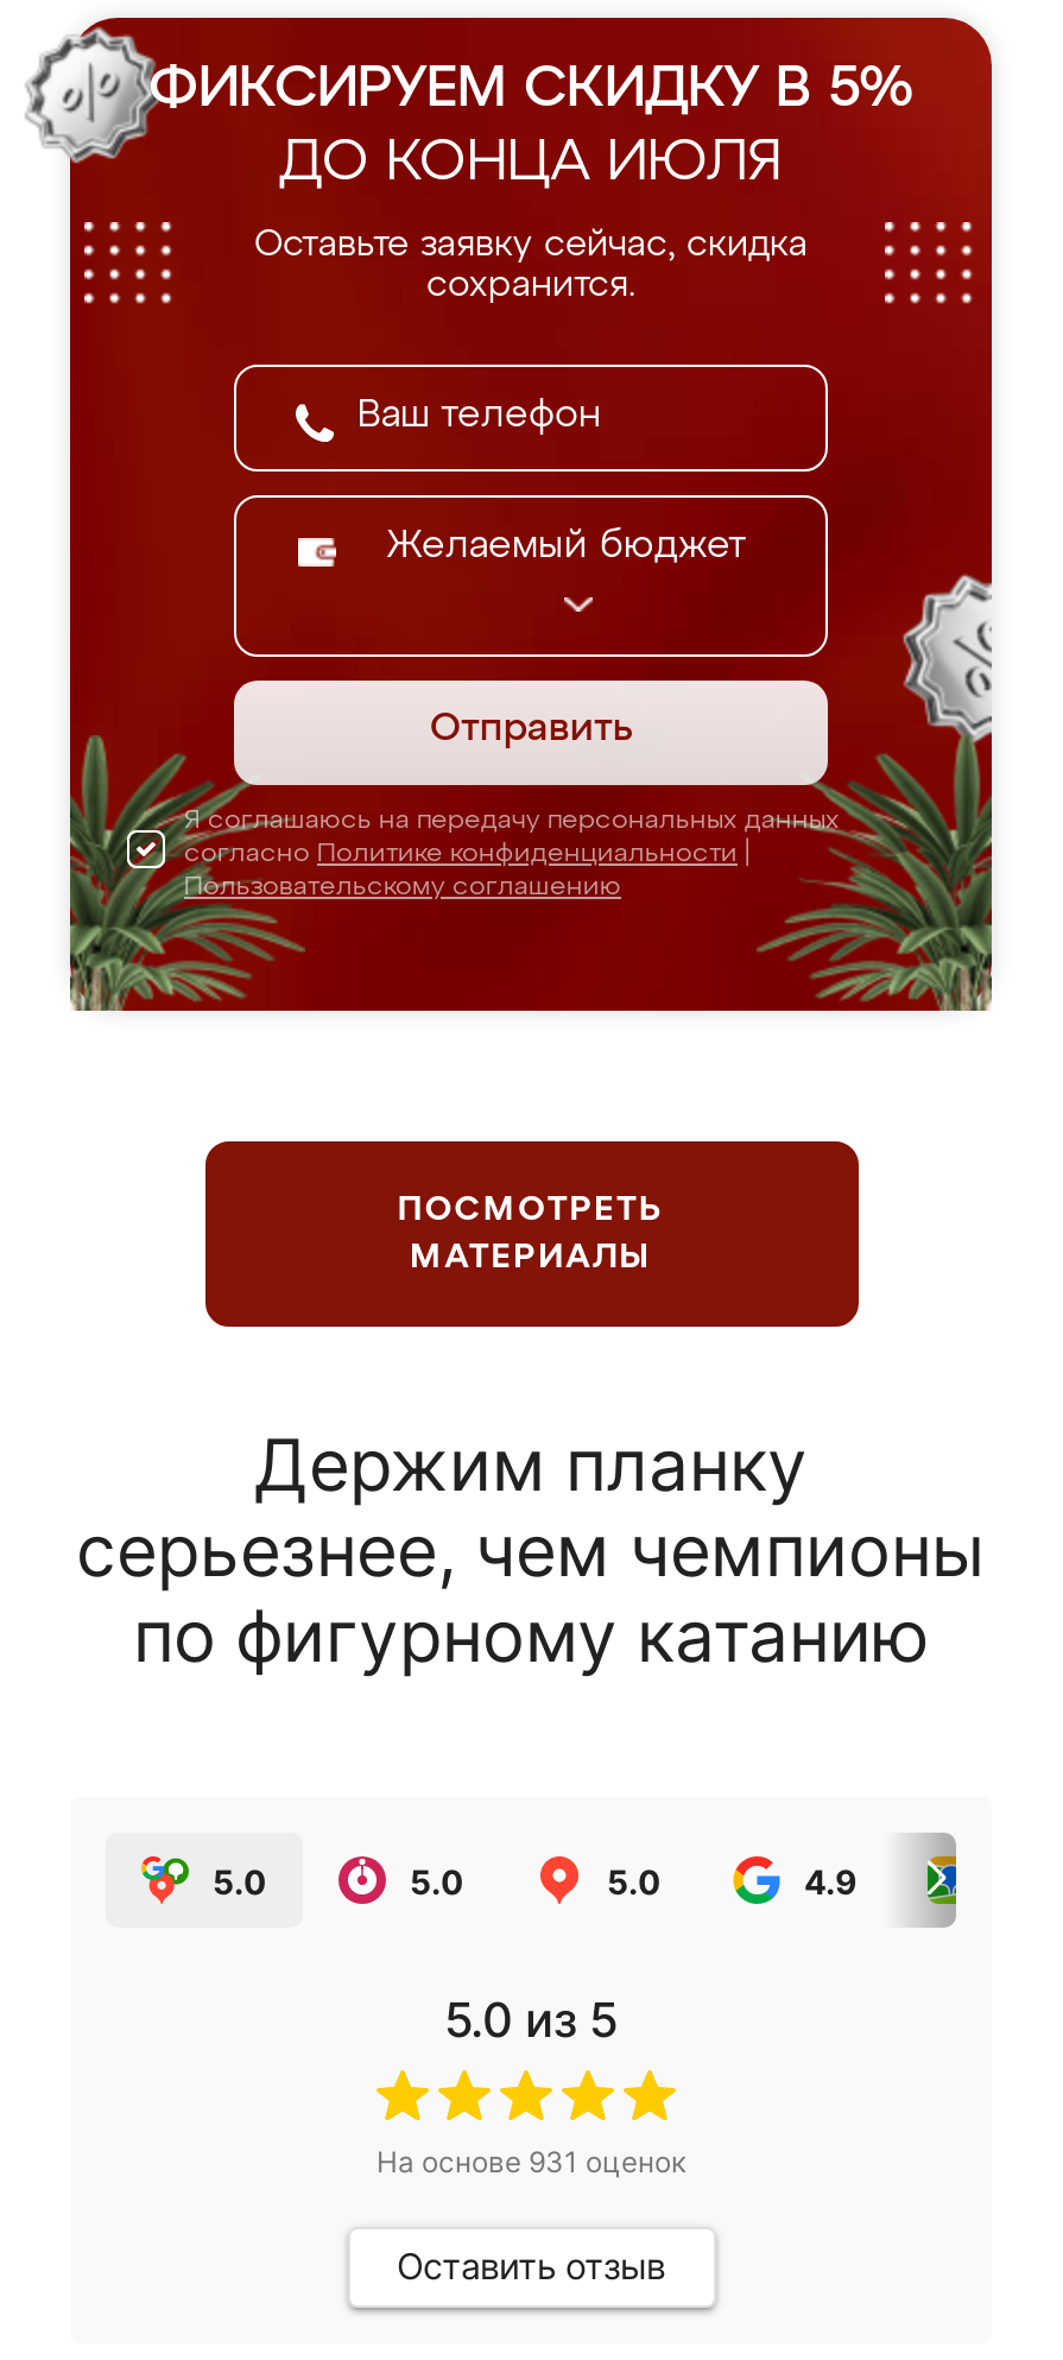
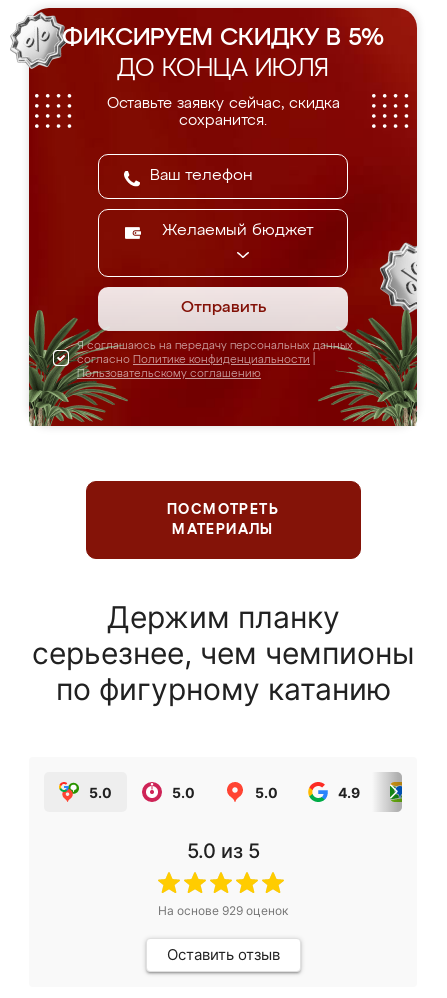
- На основе 931 оценок
+ На основе 929 оценок
